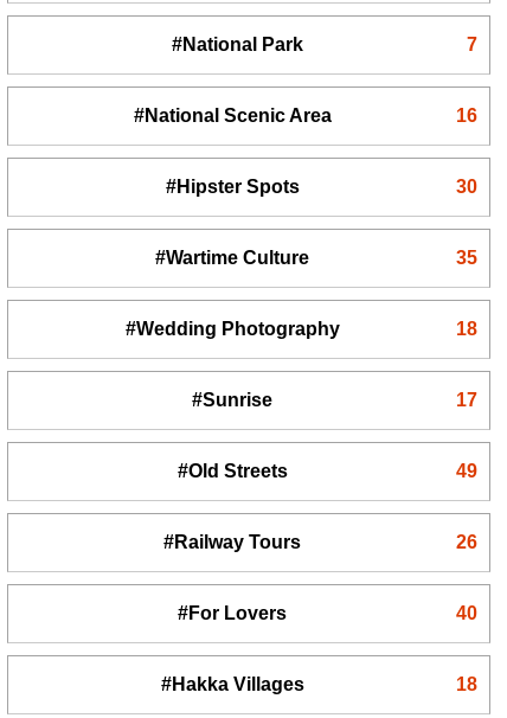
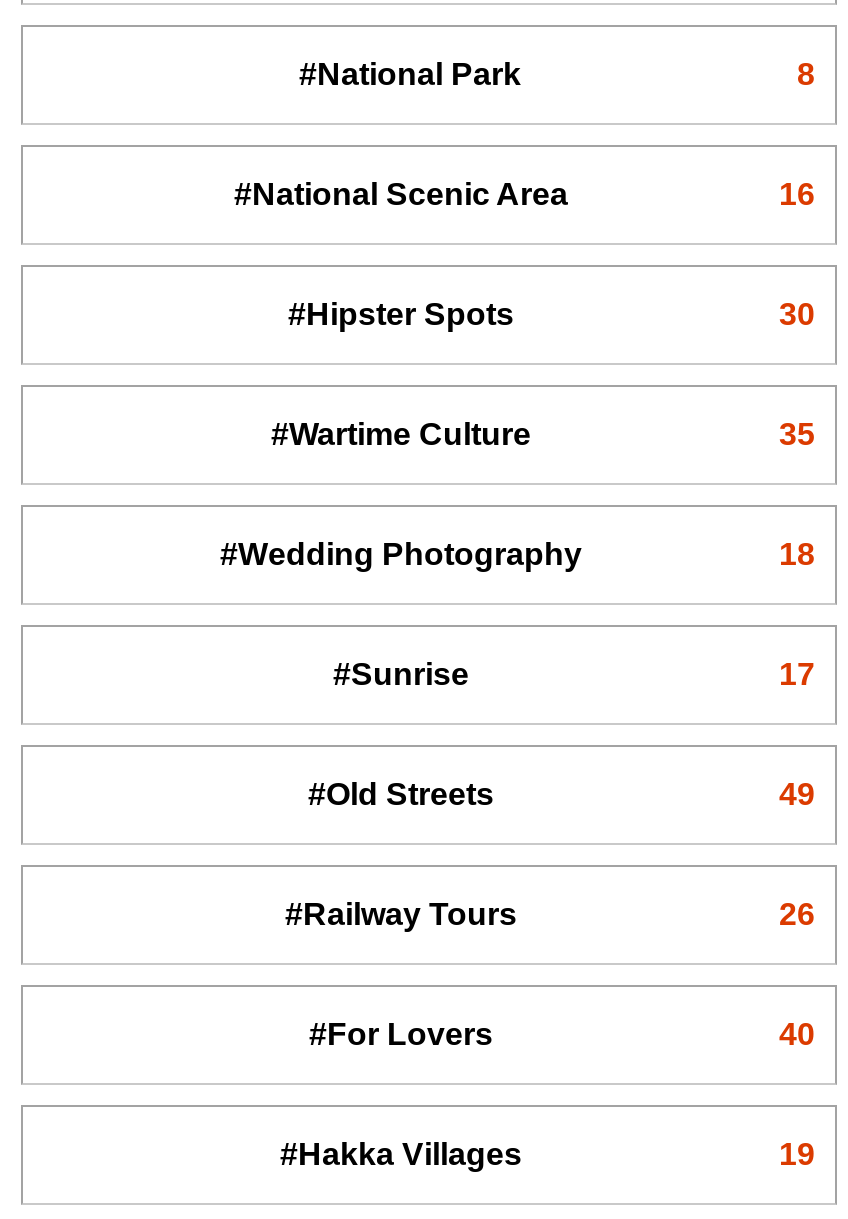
- 7
+ 8

- 18
+ 19
